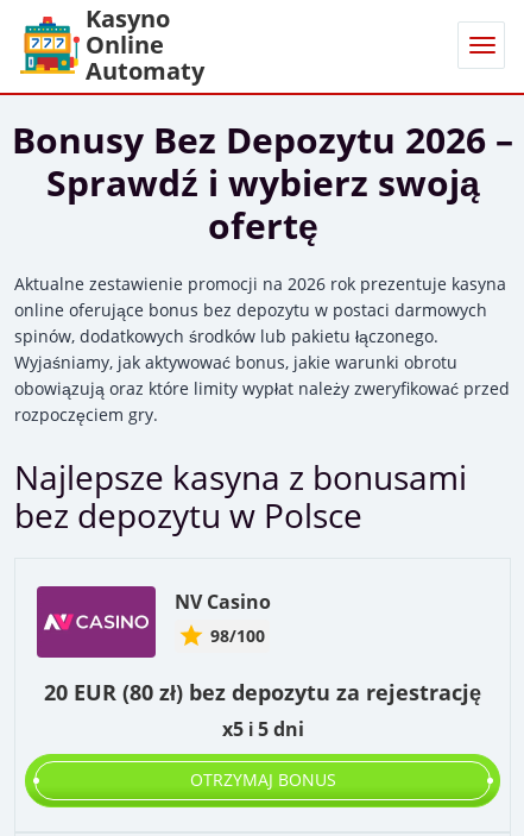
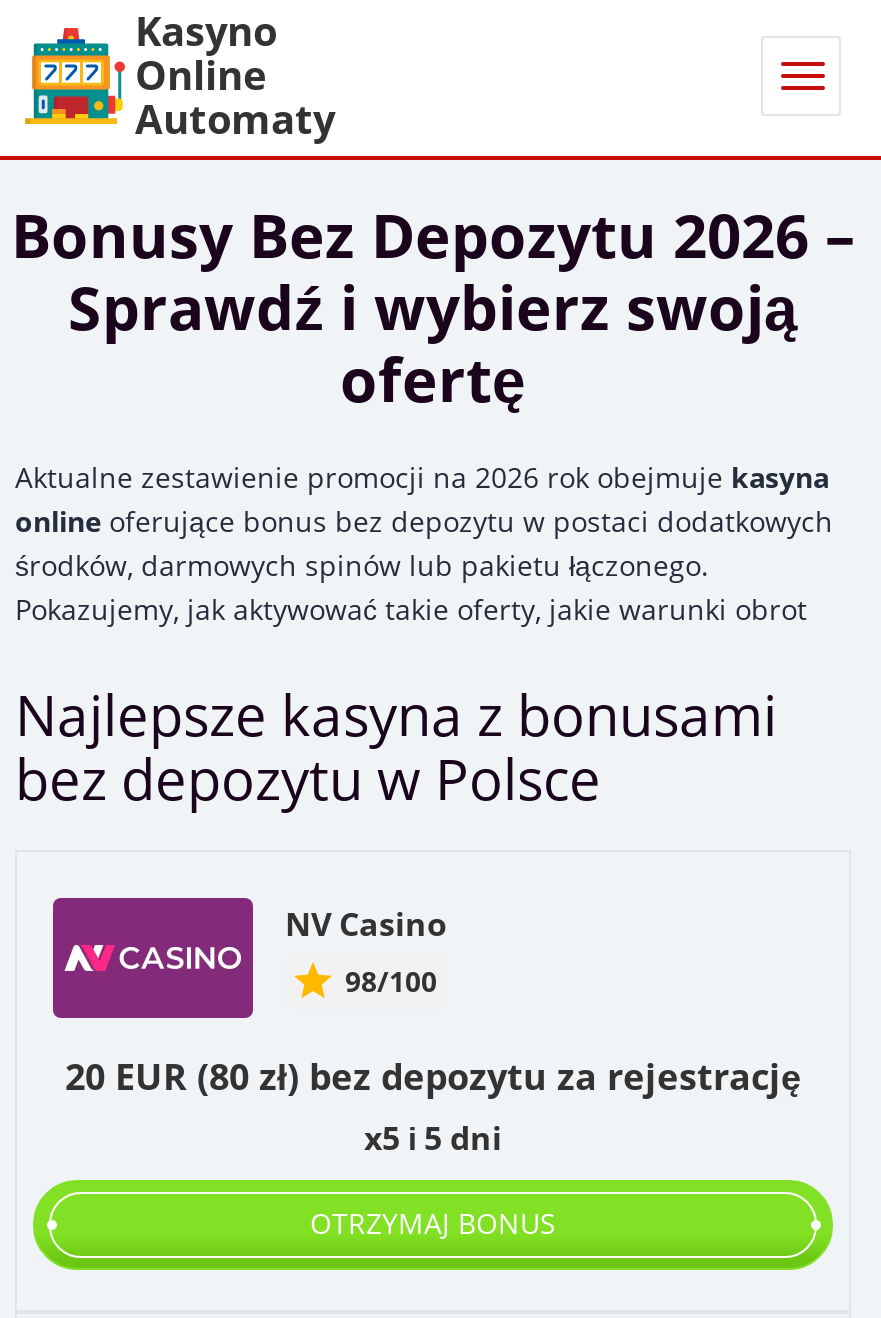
- Aktualne zestawienie promocji na 2026 rok prezentuje kasyna
- online oferujące bonus bez depozytu w postaci darmowych
- spinów, dodatkowych środków lub pakietu łączonego.
- Wyjaśniamy, jak aktywować bonus, jakie warunki obrotu
- obowiązują oraz które limity wypłat należy zweryfikować przed
- rozpoczęciem gry.
+ Aktualne zestawienie promocji na 2026 rok obejmuje kasyna
+ online oferujące bonus bez depozytu w postaci dodatkowych
+ środków, darmowych spinów lub pakietu łączonego.
+ Pokazujemy, jak aktywować takie oferty, jakie warunki obrot
